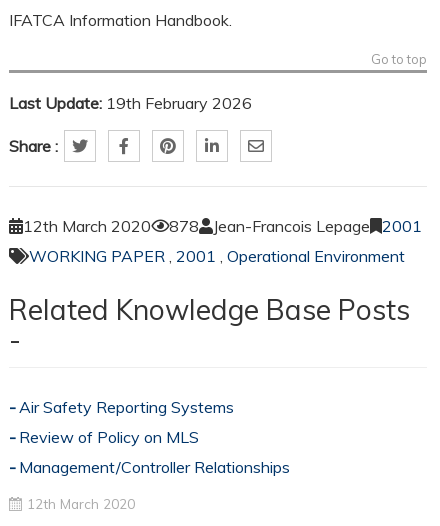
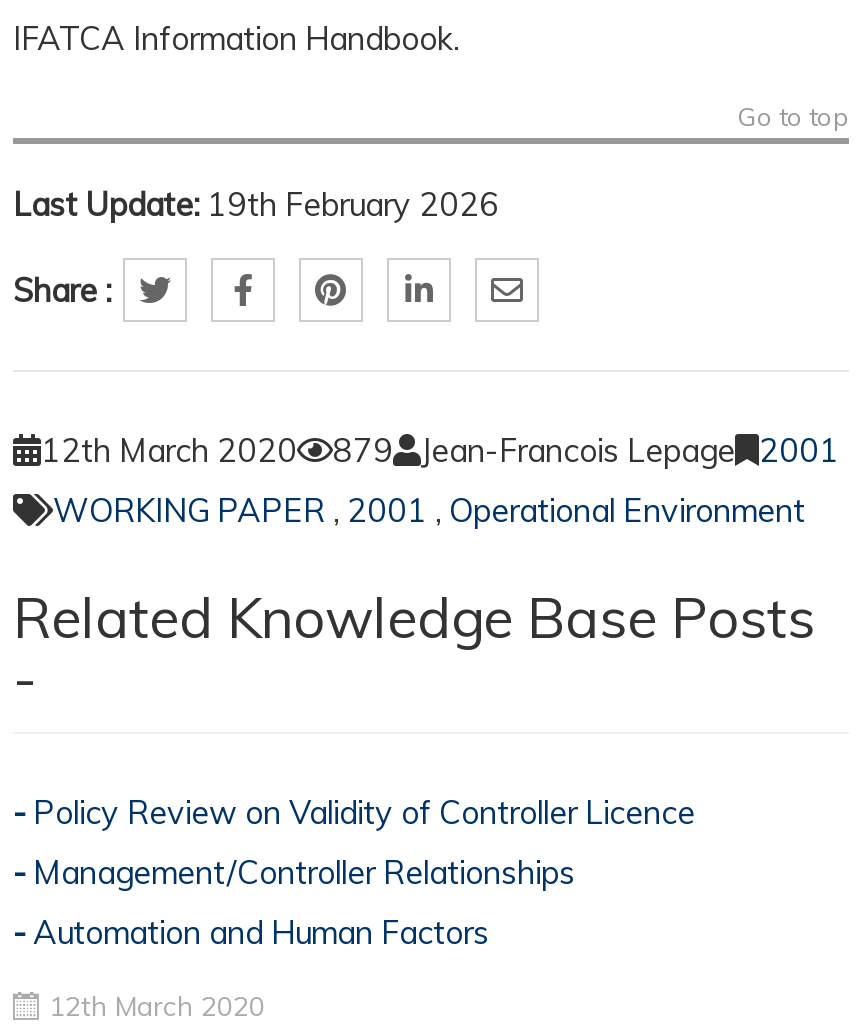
- 12th March 2020 878 Jean-Francois Lepage 2001
+ 12th March 2020 879 Jean-Francois Lepage 2001

- Air Safety Reporting Systems
- Review of Policy on MLS
+ Policy Review on Validity of Controller Licence

moved up: Management/Controller Relationships

+ Automation and Human Factors
